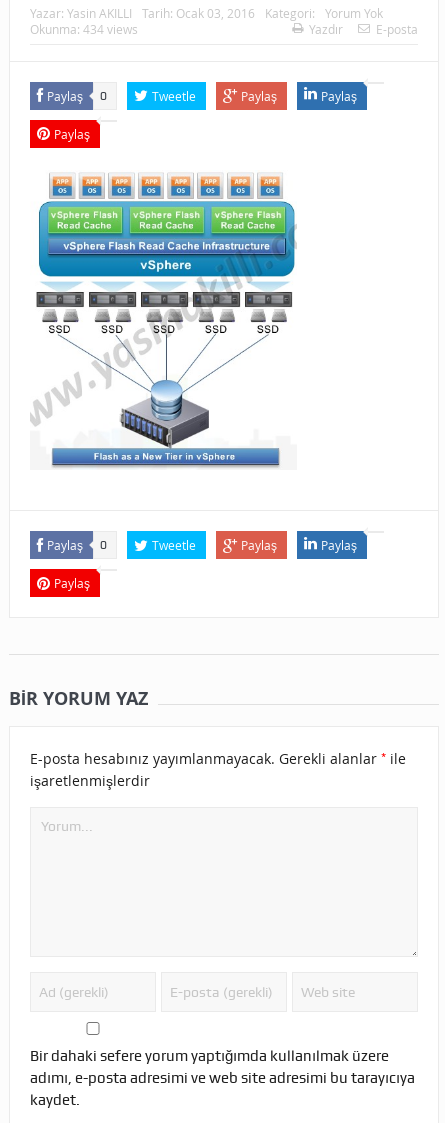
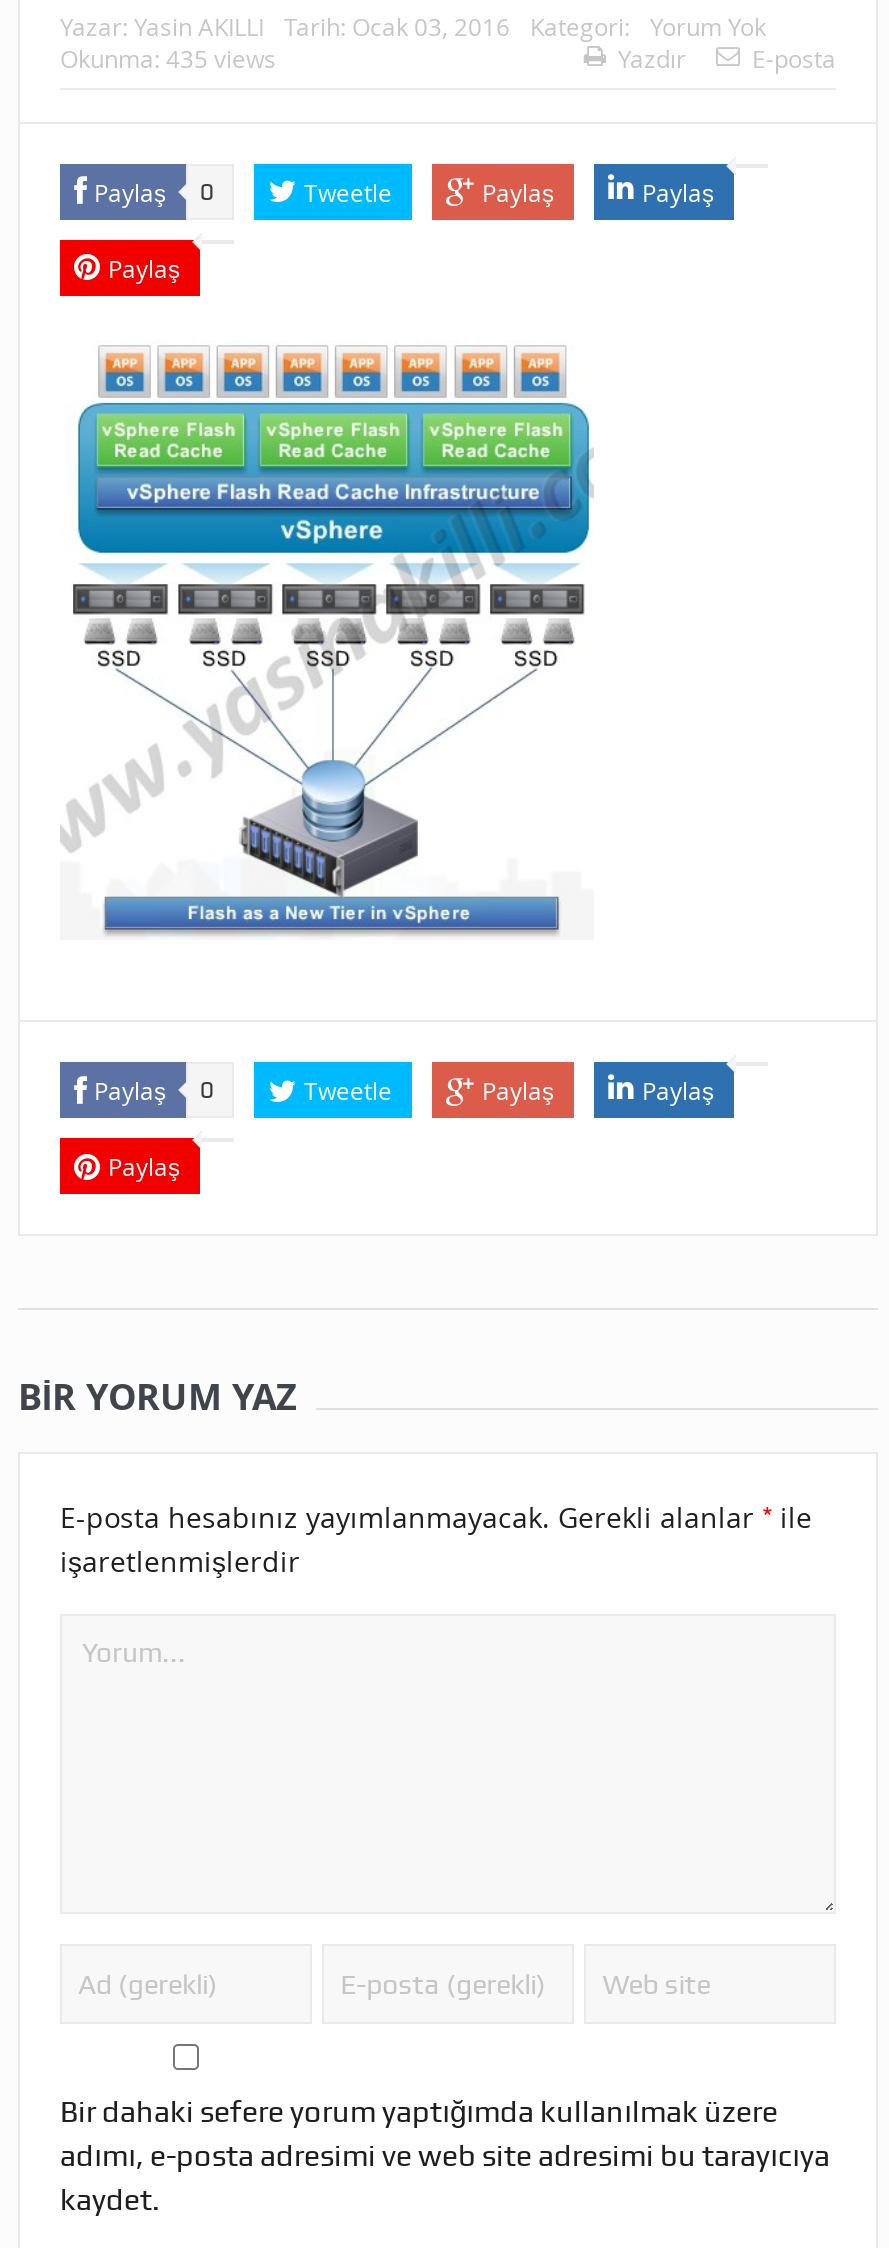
- Okunma: 434 views
+ Okunma: 435 views
